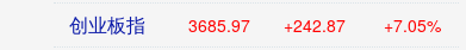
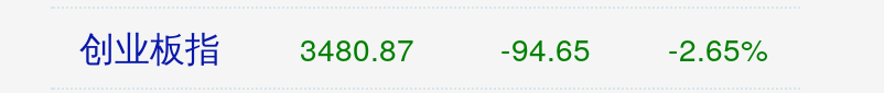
- 3685.97
+ 3480.87

- +242.87
+ -94.65

- +7.05%
+ -2.65%
